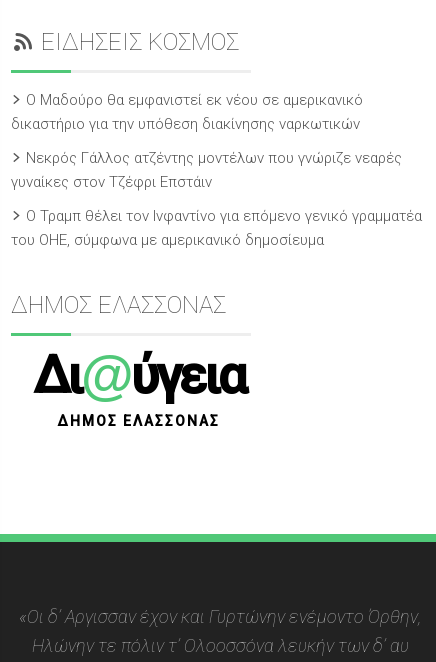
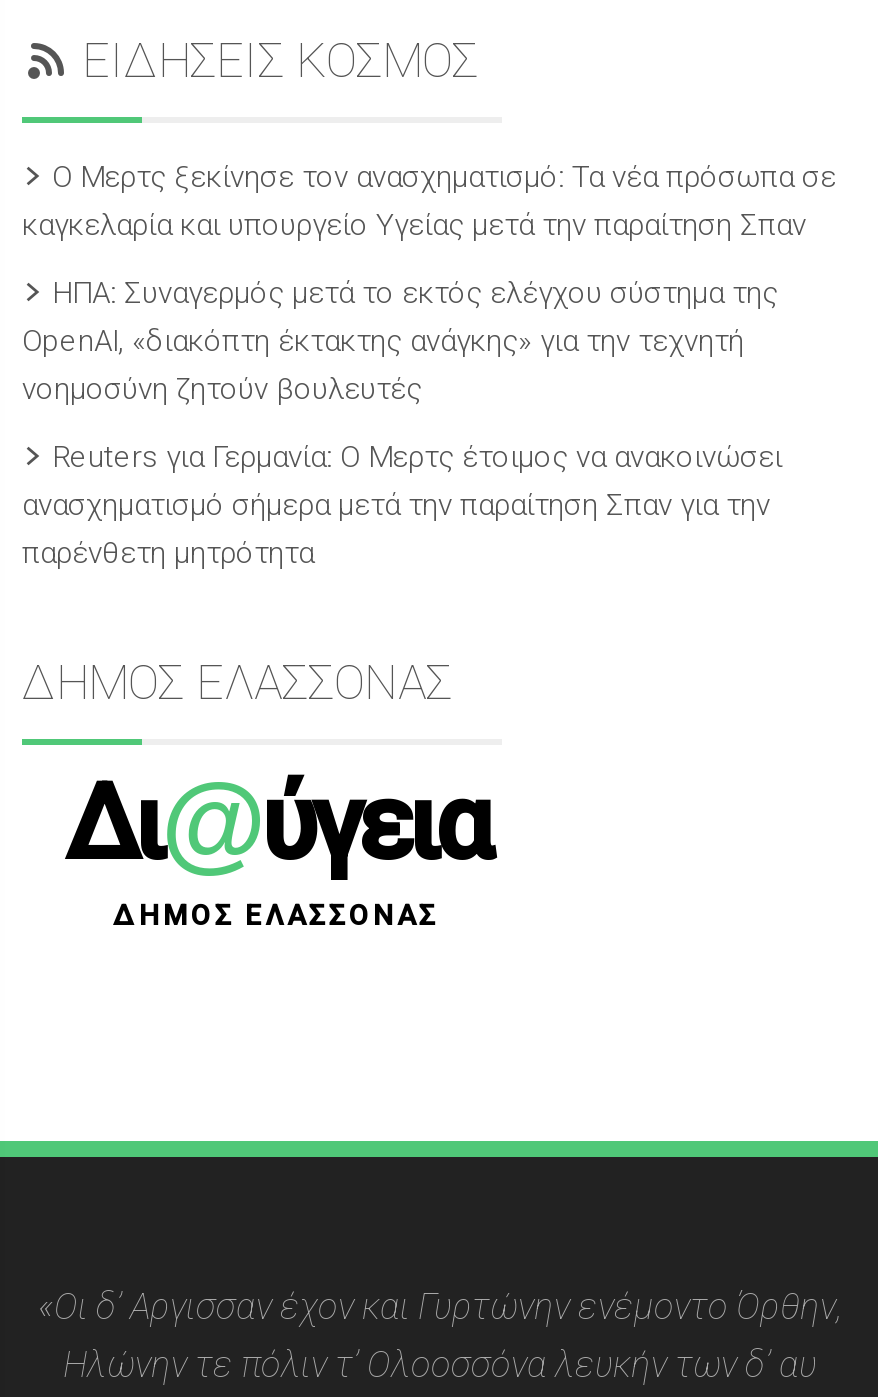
- Ο Μαδούρο θα εμφανιστεί εκ νέου σε αμερικανικό
- δικαστήριο για την υπόθεση διακίνησης ναρκωτικών
+ Ο Μερτς ξεκίνησε τον ανασχηματισμό: Τα νέα πρόσωπα σε
+ καγκελαρία και υπουργείο Υγείας μετά την παραίτηση Σπαν

- Νεκρός Γάλλος ατζέντης μοντέλων που γνώριζε νεαρές
- γυναίκες στον Τζέφρι Επστάιν
+ ΗΠΑ: Συναγερμός μετά το εκτός ελέγχου σύστημα της
+ OpenAI, «διακόπτη έκτακτης ανάγκης» για την τεχνητή
+ νοημοσύνη ζητούν βουλευτές

- Ο Τραμπ θέλει τον Ινφαντίνο για επόμενο γενικό γραμματέα
- του ΟΗΕ, σύμφωνα με αμερικανικό δημοσίευμα
+ Reuters για Γερμανία: Ο Μερτς έτοιμος να ανακοινώσει
+ ανασχηματισμό σήμερα μετά την παραίτηση Σπαν για την
+ παρένθετη μητρότητα
